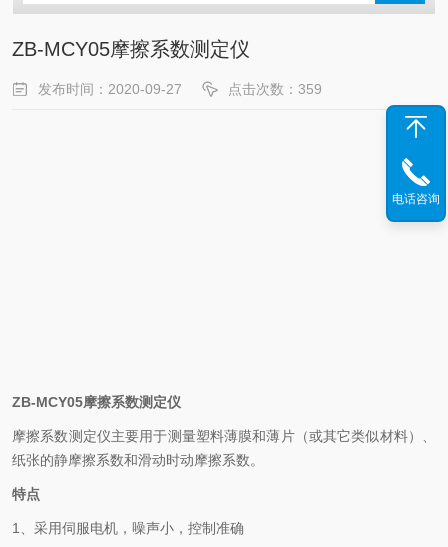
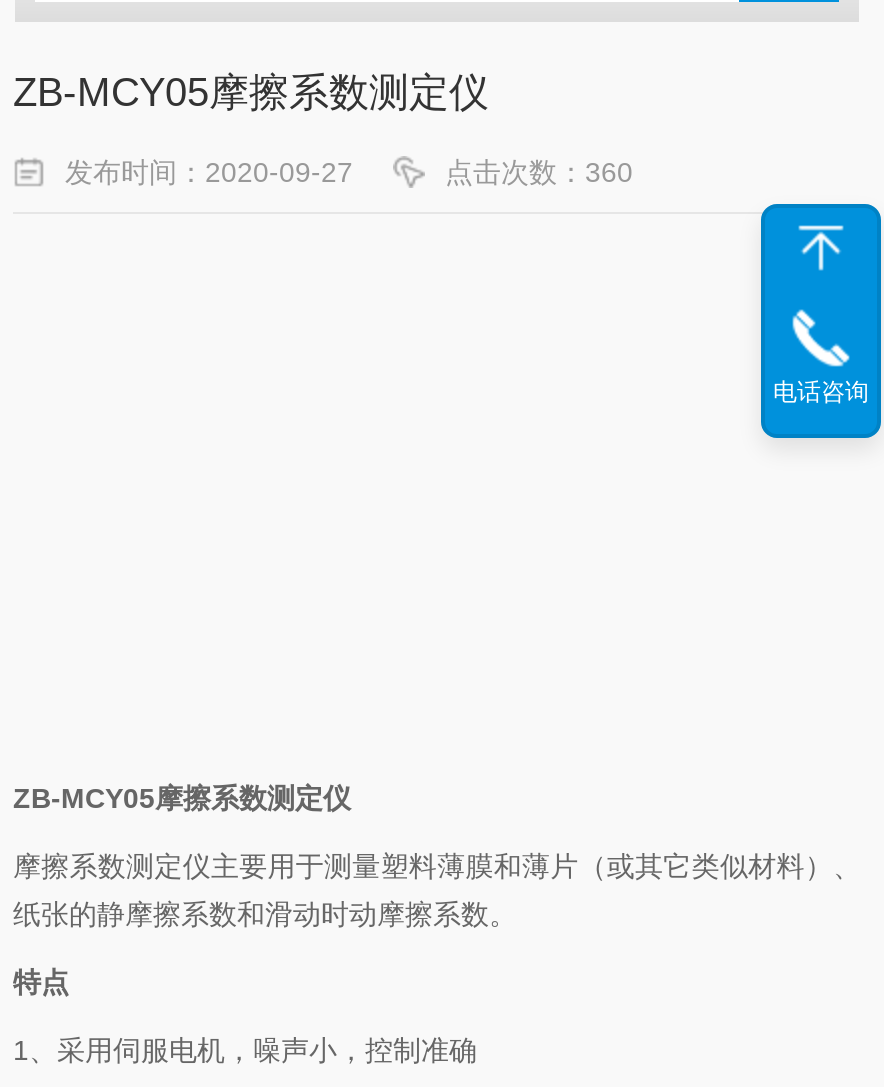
- 点击次数：359
+ 点击次数：360
